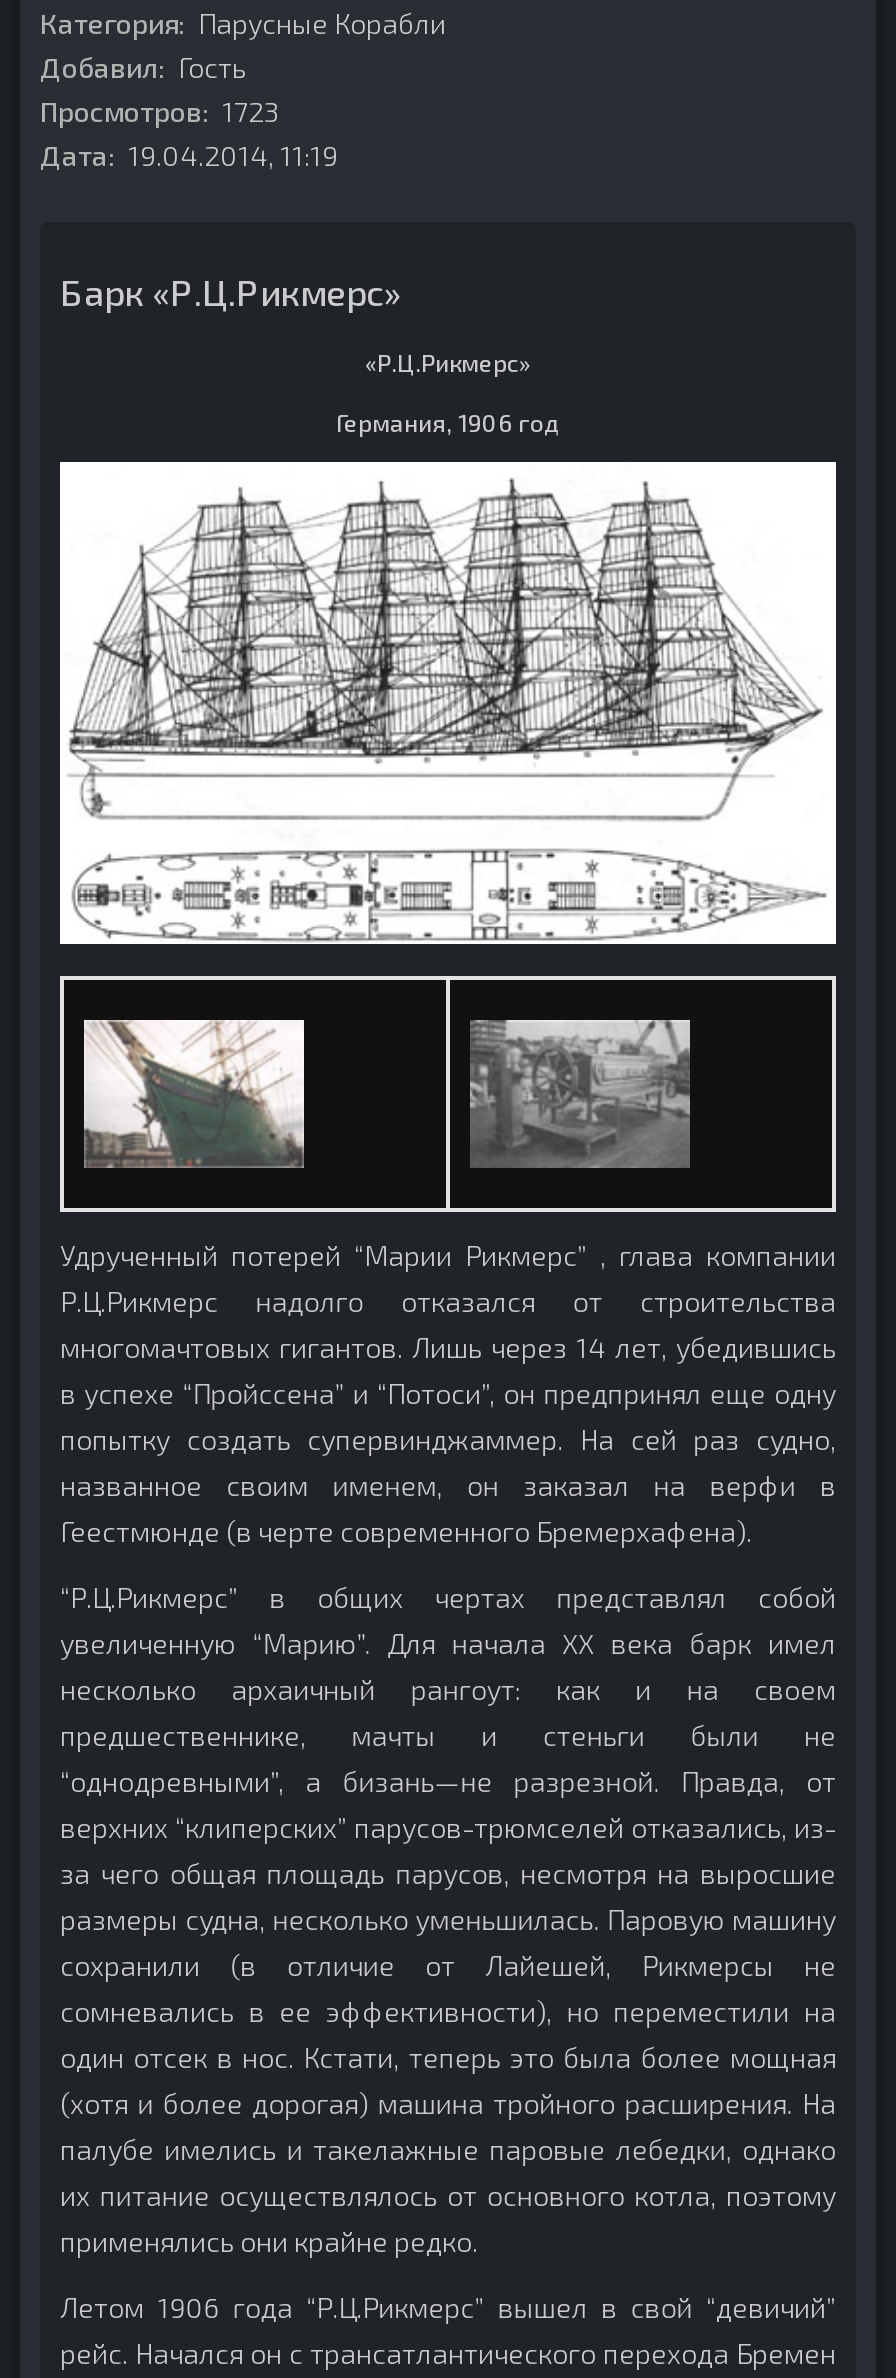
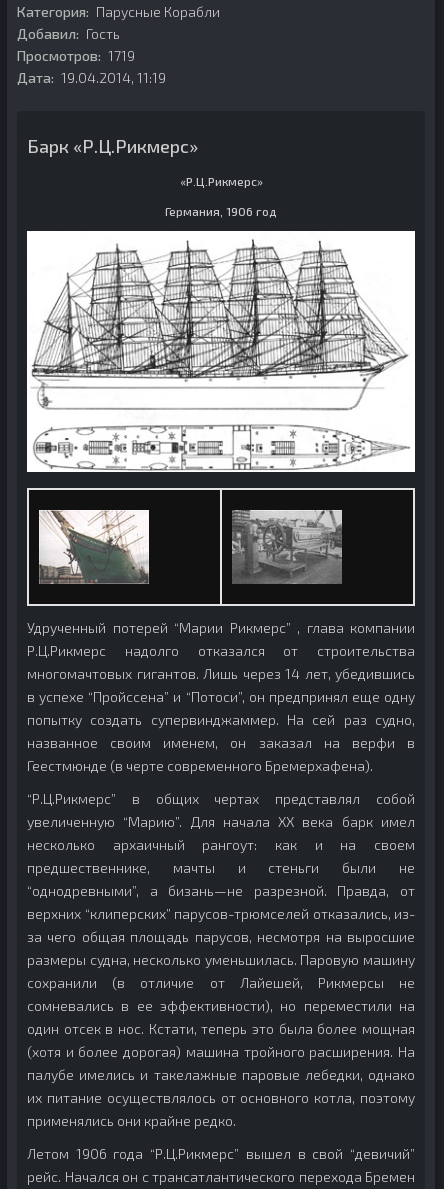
- Просмотров: 1723
+ Просмотров: 1719
